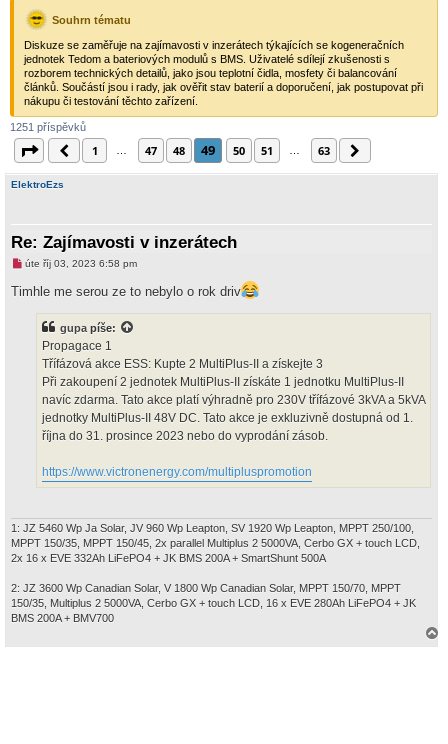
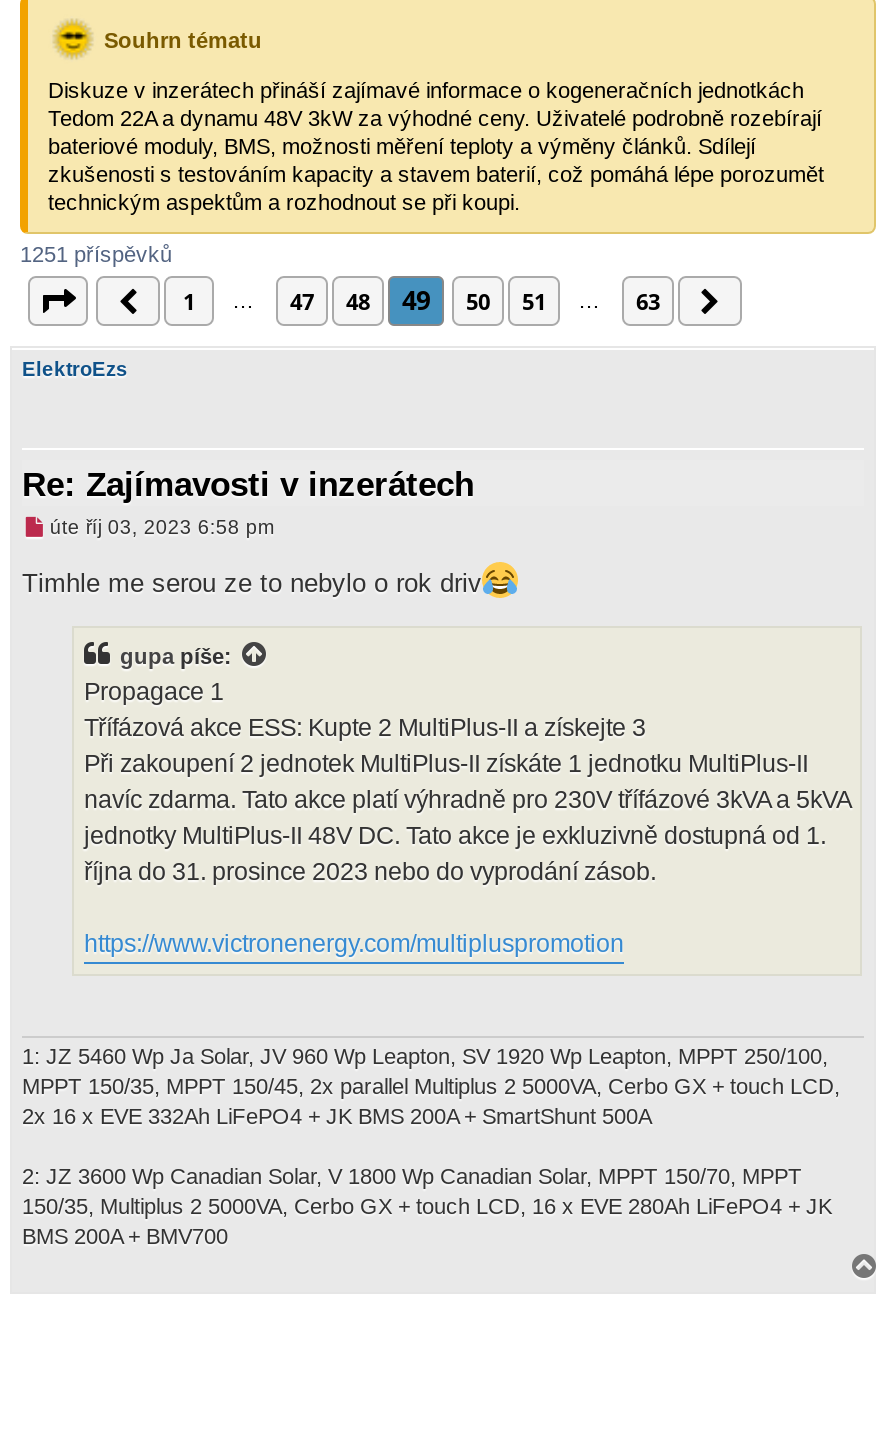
- Diskuze se zaměřuje na zajímavosti v inzerátech týkajících se kogeneračních
- jednotek Tedom a bateriových modulů s BMS. Uživatelé sdílejí zkušenosti s
- rozborem technických detailů, jako jsou teplotní čidla, mosfety či balancování
- článků. Součástí jsou i rady, jak ověřit stav baterií a doporučení, jak postupovat při
- nákupu či testování těchto zařízení.
+ Diskuze v inzerátech přináší zajímavé informace o kogeneračních jednotkách
+ Tedom 22A a dynamu 48V 3kW za výhodné ceny. Uživatelé podrobně rozebírají
+ bateriové moduly, BMS, možnosti měření teploty a výměny článků. Sdílejí
+ zkušenosti s testováním kapacity a stavem baterií, což pomáhá lépe porozumět
+ technickým aspektům a rozhodnout se při koupi.
